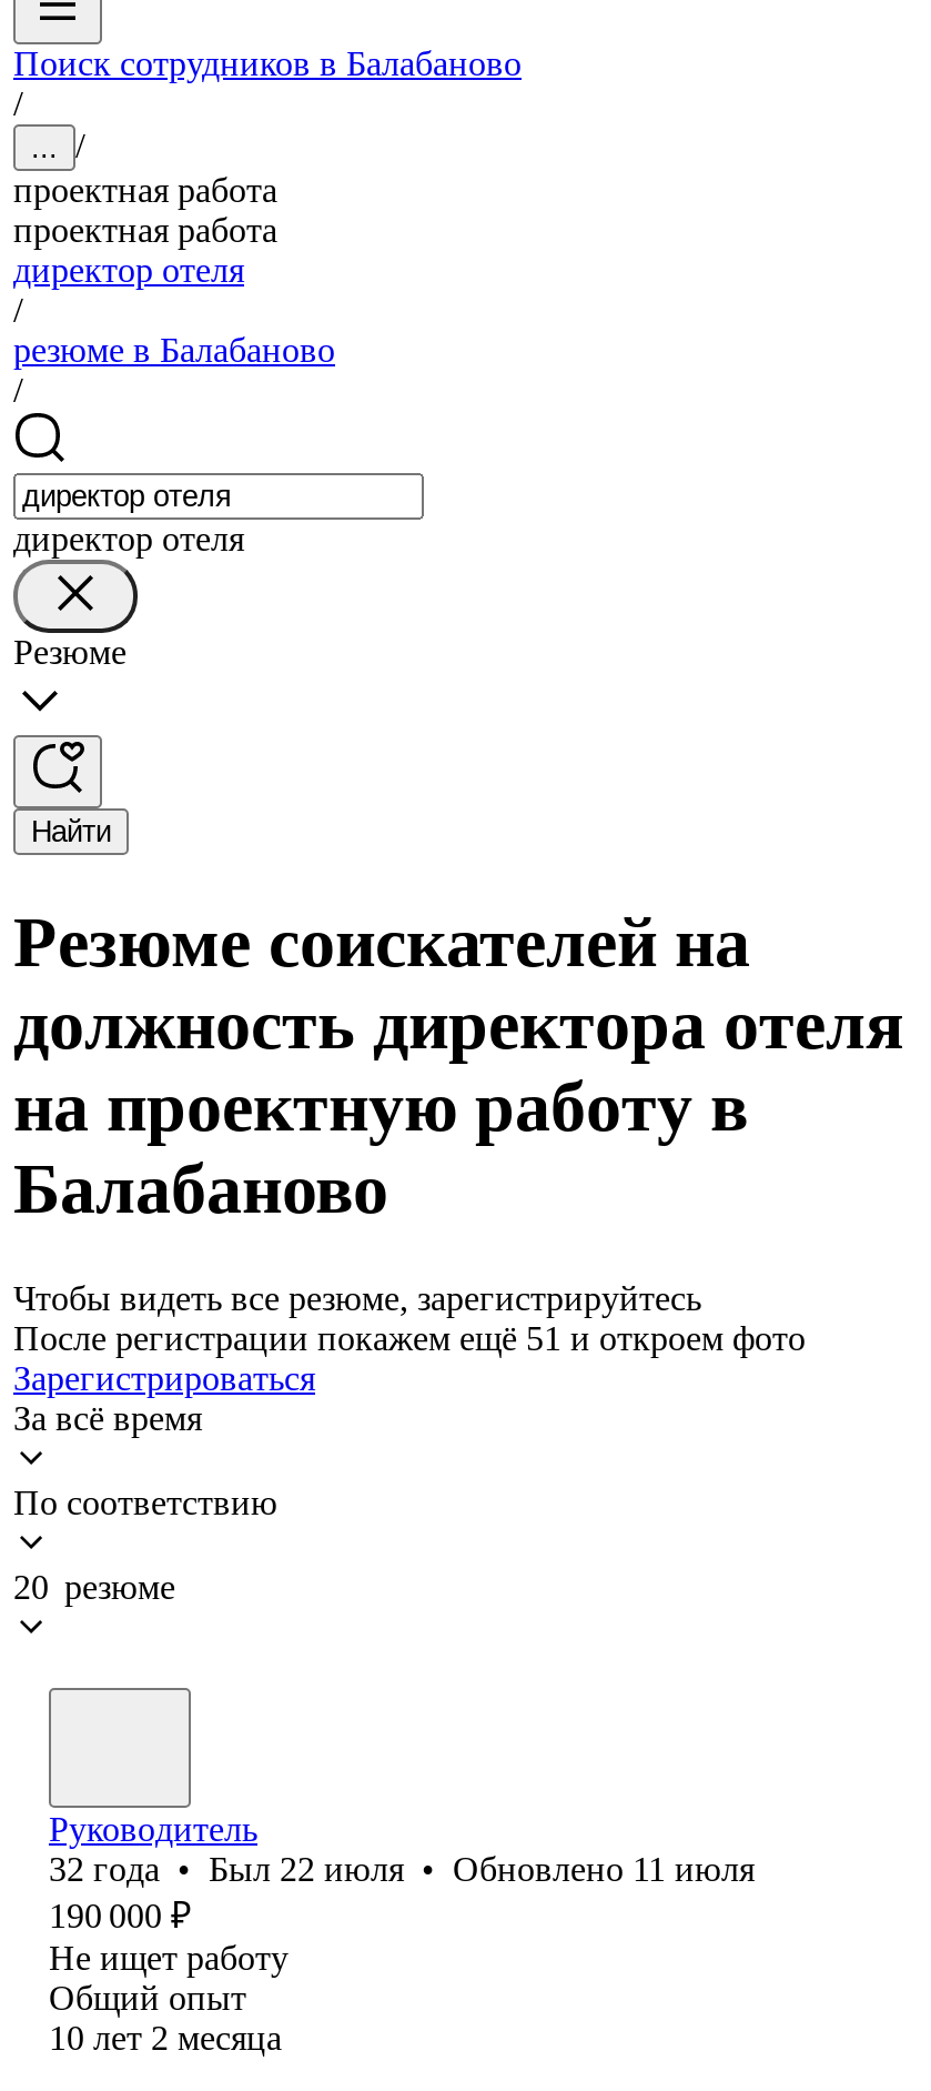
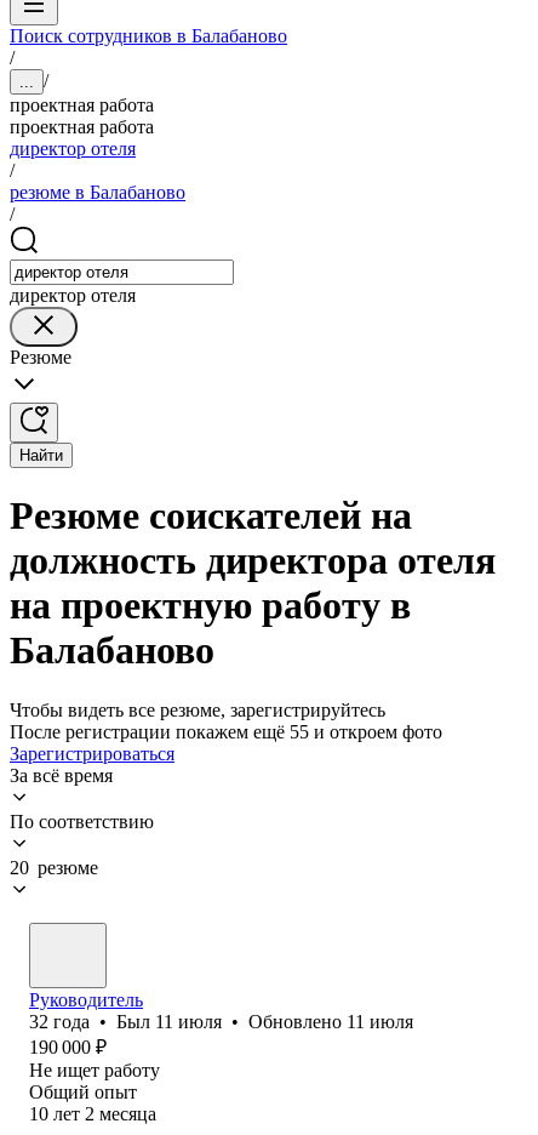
- После регистрации покажем ещё 51 и откроем фото
+ После регистрации покажем ещё 55 и откроем фото

- 32 года • Был 22 июля • Обновлено 11 июля
+ 32 года • Был 11 июля • Обновлено 11 июля
